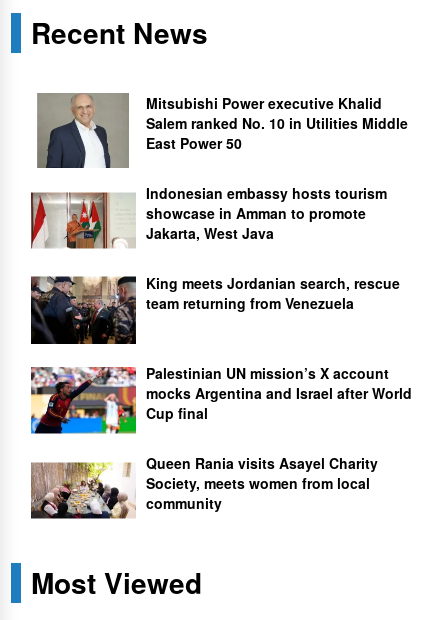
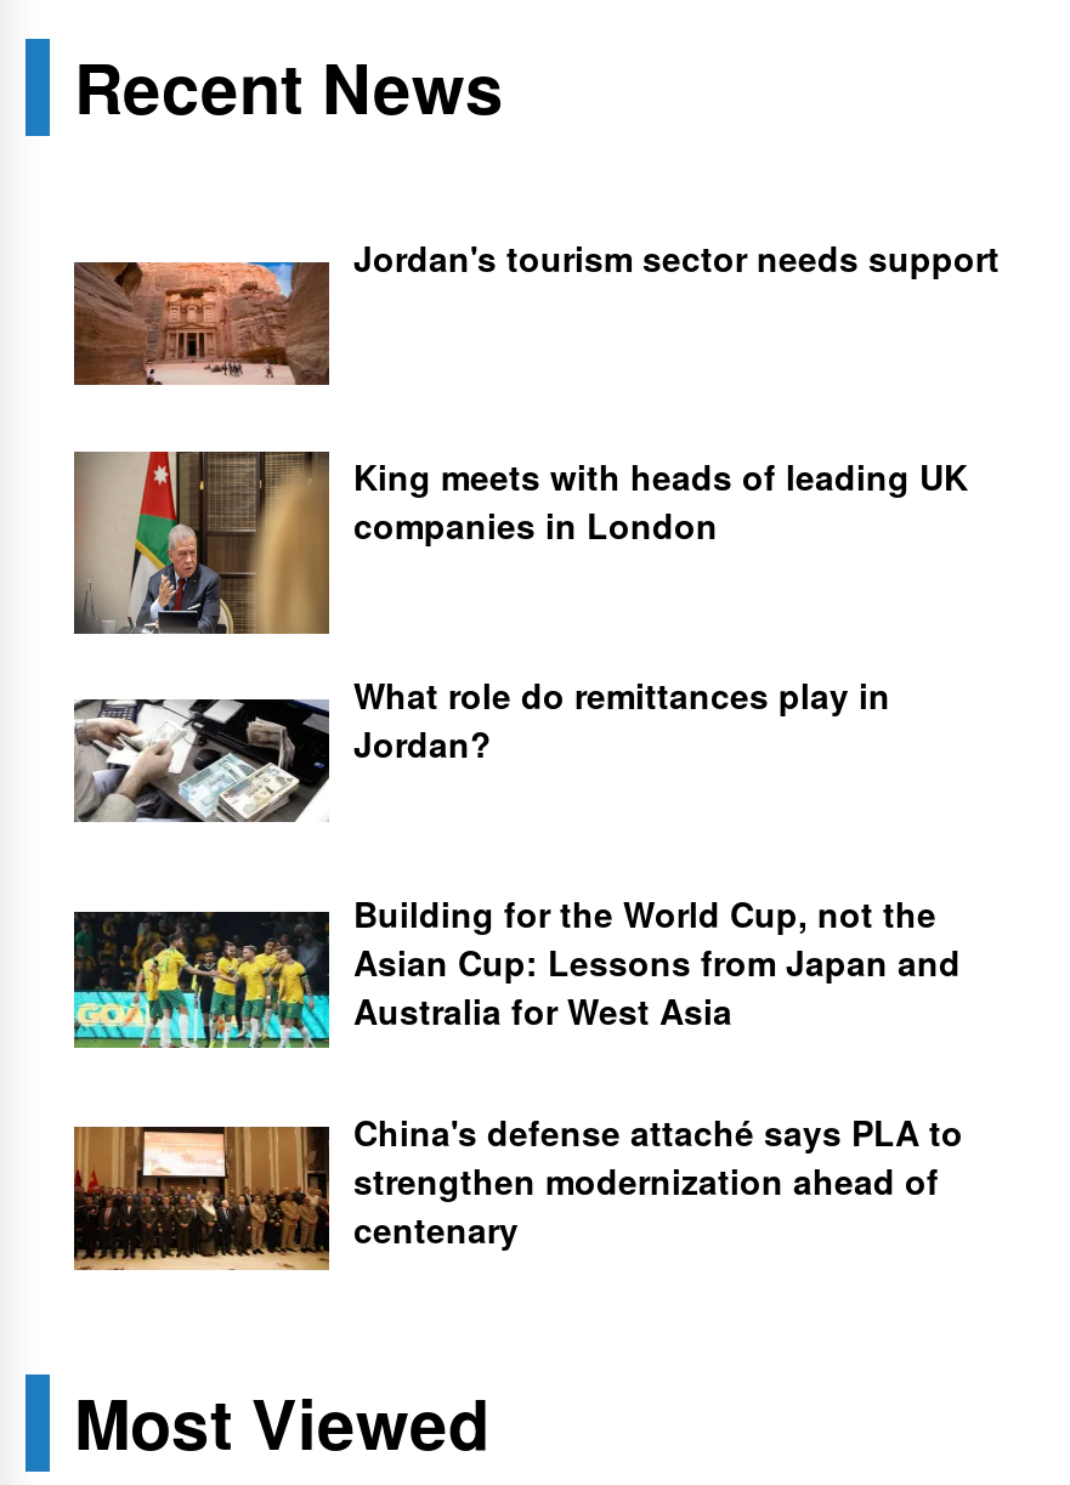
- [image]
- Mitsubishi Power executive Khalid
- Salem ranked No. 10 in Utilities Middle
- East Power 50
+ [image]
+ Jordan's tourism sector needs support

- [image]
- Indonesian embassy hosts tourism
- showcase in Amman to promote
- Jakarta, West Java
+ [image]
+ King meets with heads of leading UK
+ companies in London

- [image]
- King meets Jordanian search, rescue
- team returning from Venezuela
+ [image]
+ What role do remittances play in
+ Jordan?

- [image]
- Palestinian UN mission’s X account
- mocks Argentina and Israel after World
- Cup final
+ [image]
+ Building for the World Cup, not the
+ Asian Cup: Lessons from Japan and
+ Australia for West Asia

- [image]
- Queen Rania visits Asayel Charity
- Society, meets women from local
- community
+ [image]
+ China's defense attaché says PLA to
+ strengthen modernization ahead of
+ centenary
